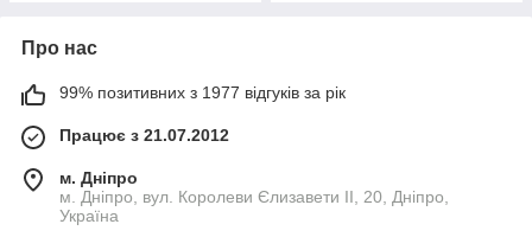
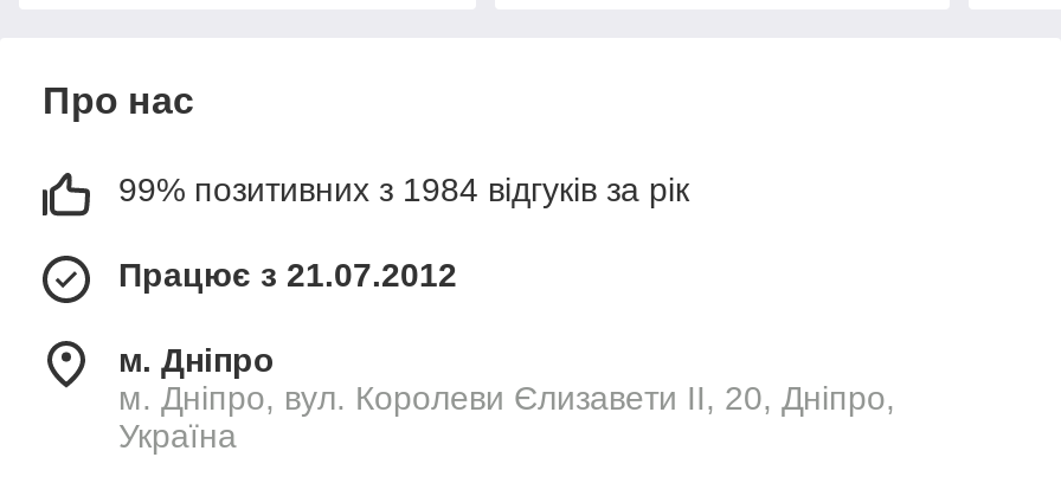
- 99% позитивних з 1977 відгуків за рік
+ 99% позитивних з 1984 відгуків за рік
